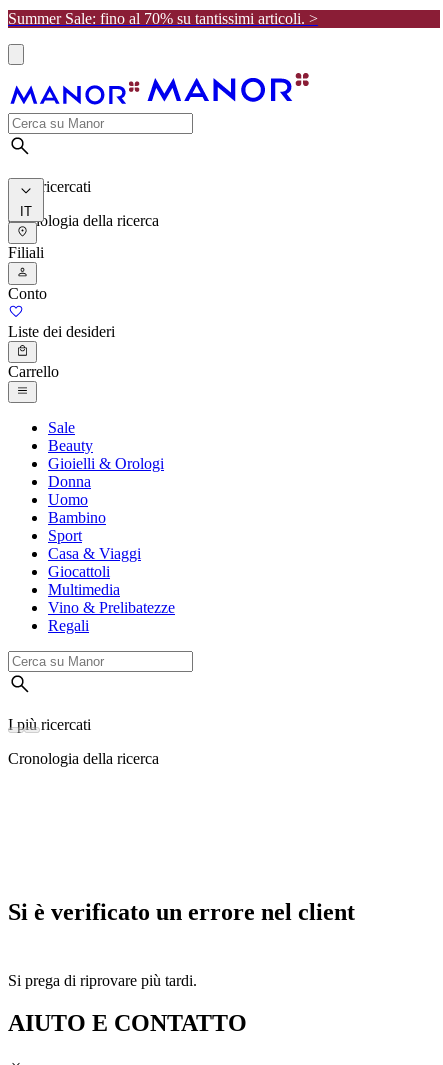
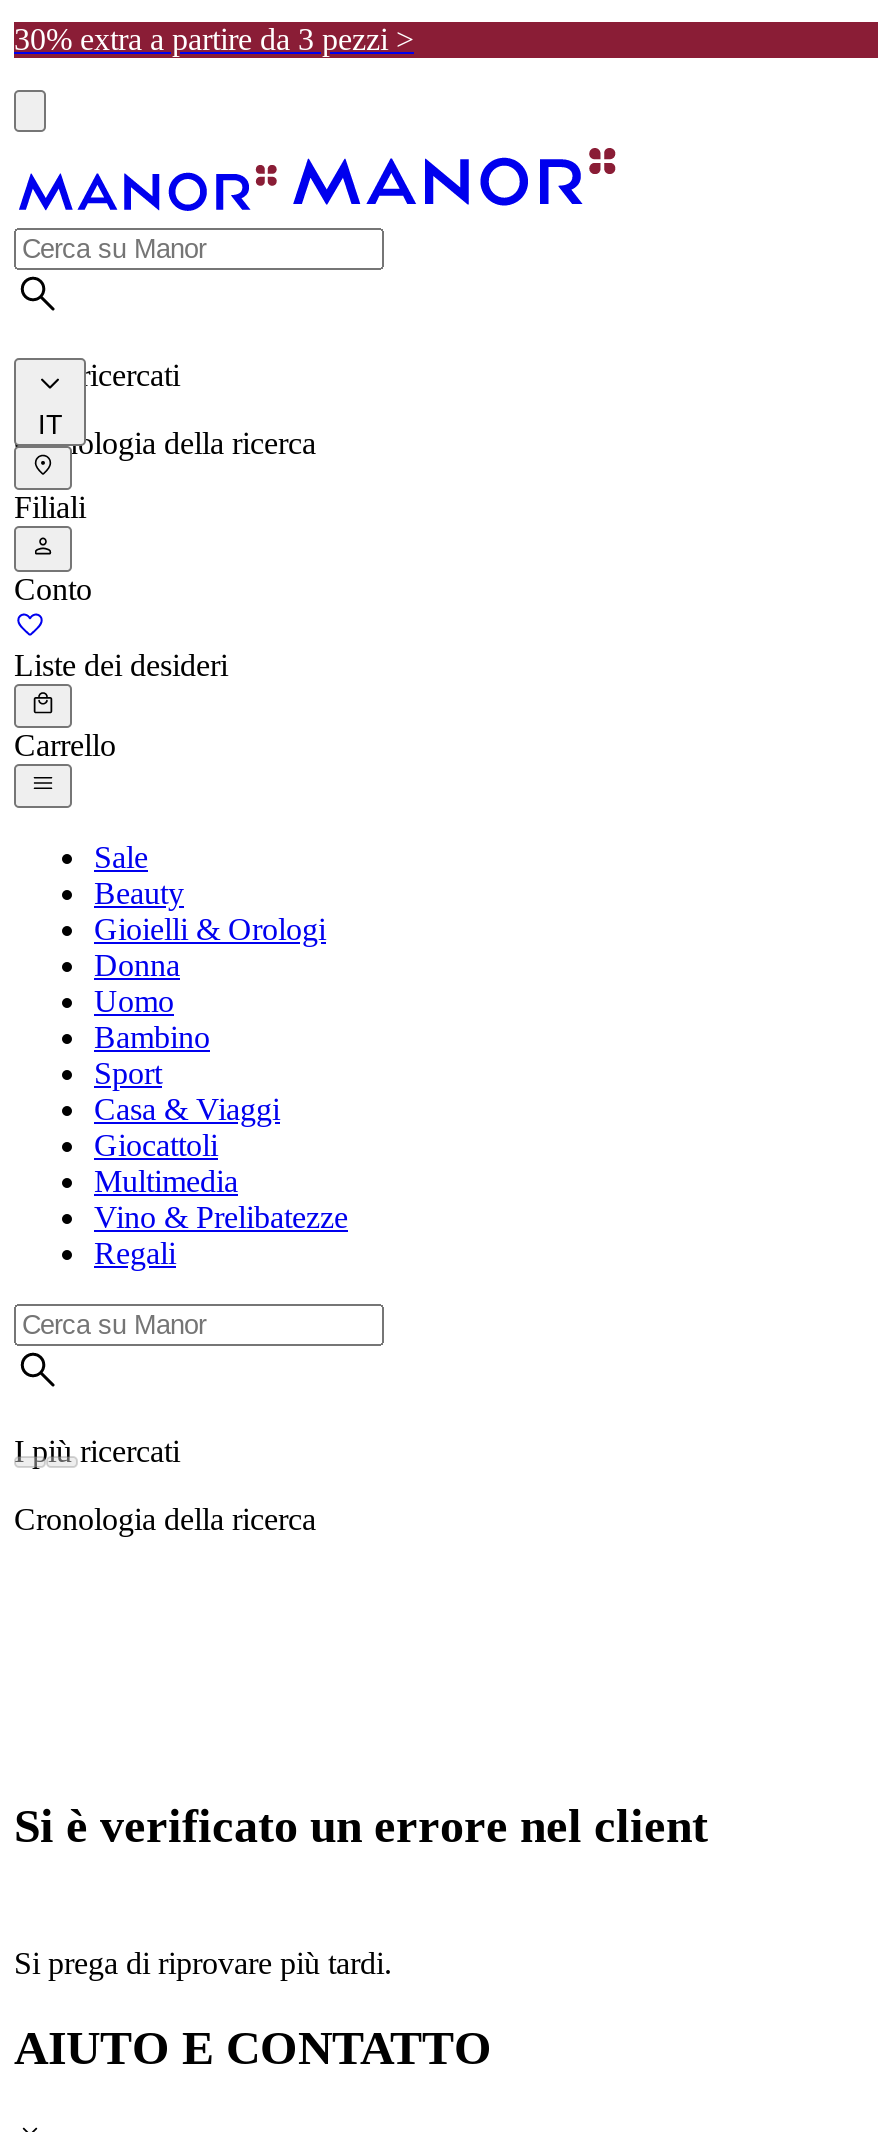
- Summer Sale: fino al 70% su tantissimi articoli. >
+ 30% extra a partire da 3 pezzi >
